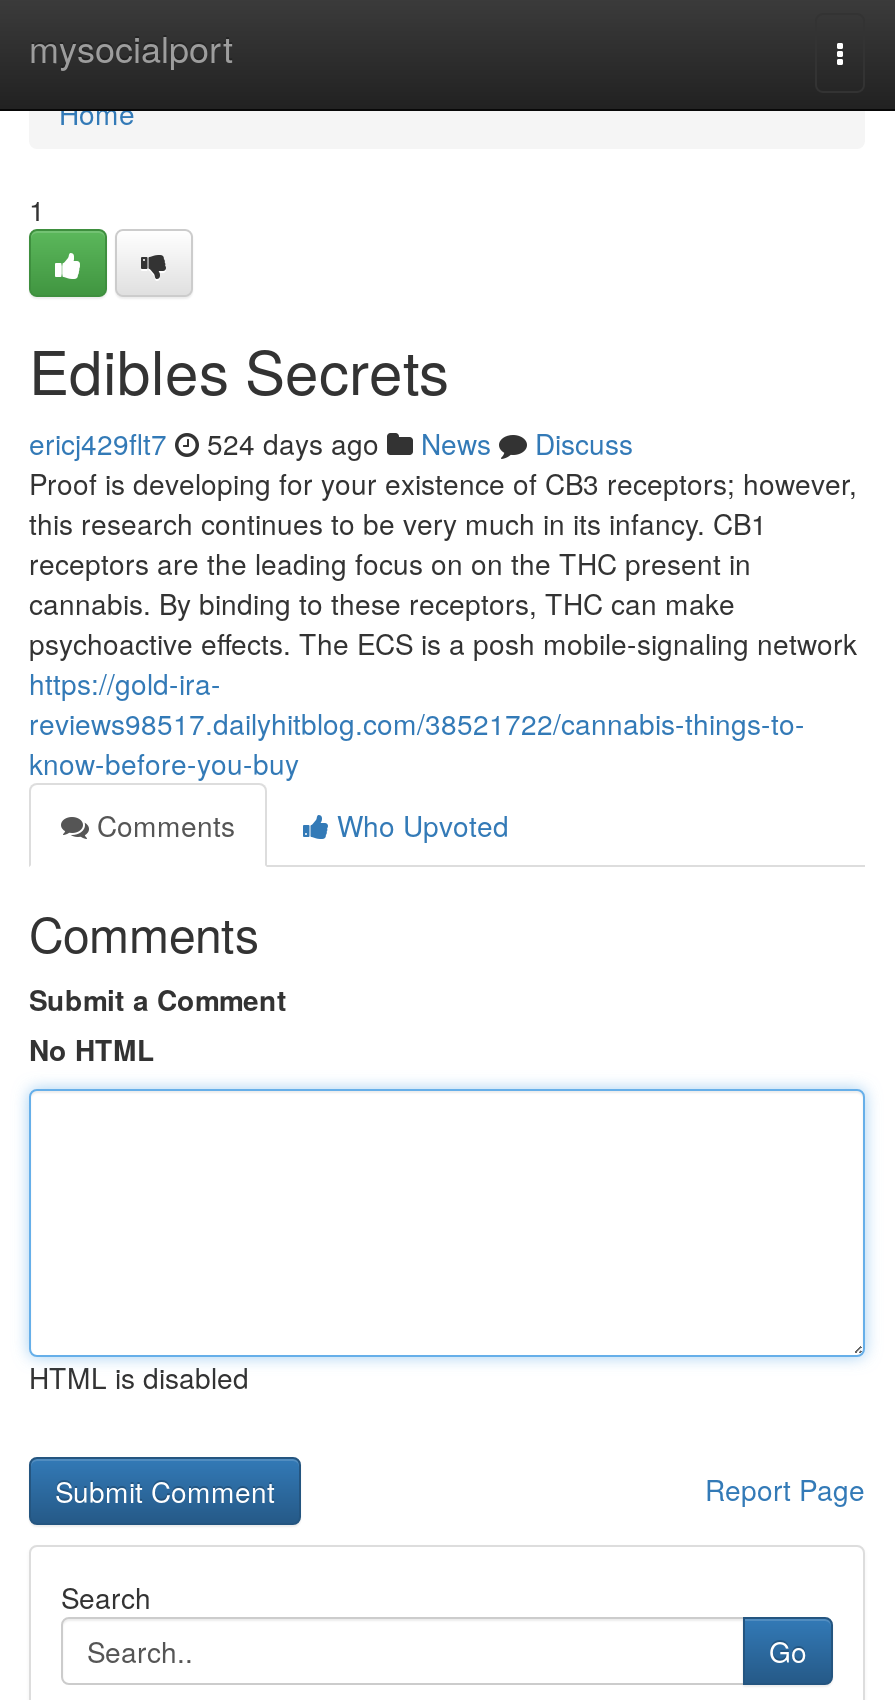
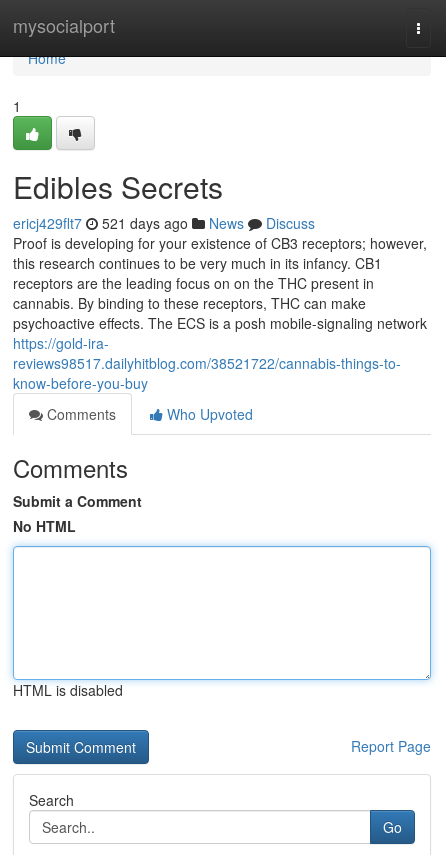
- ericj429flt7 524 days ago News Discuss
+ ericj429flt7 521 days ago News Discuss
